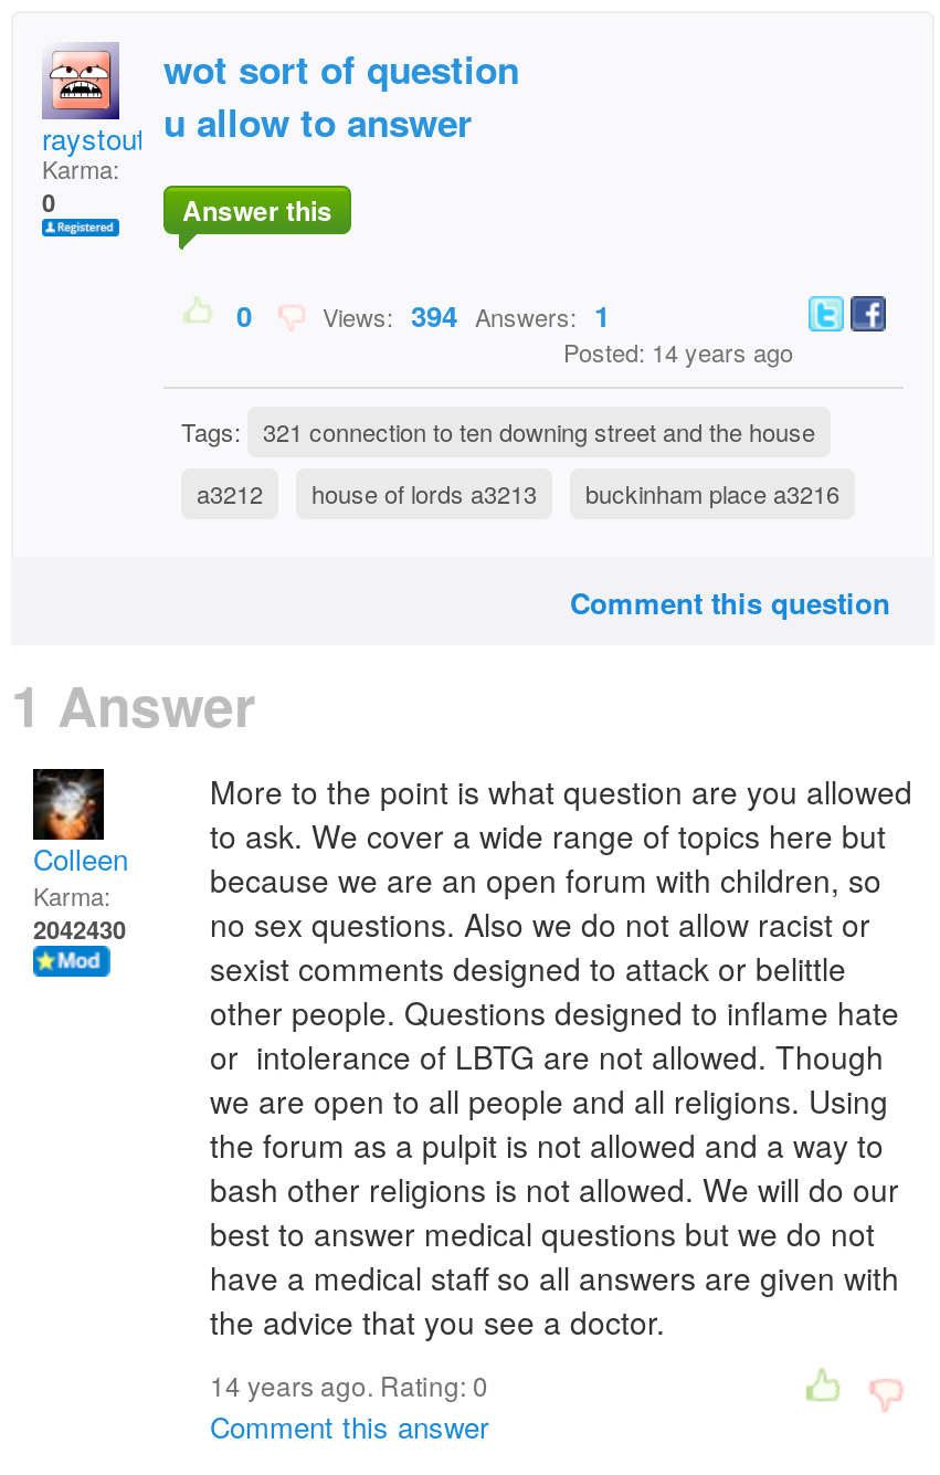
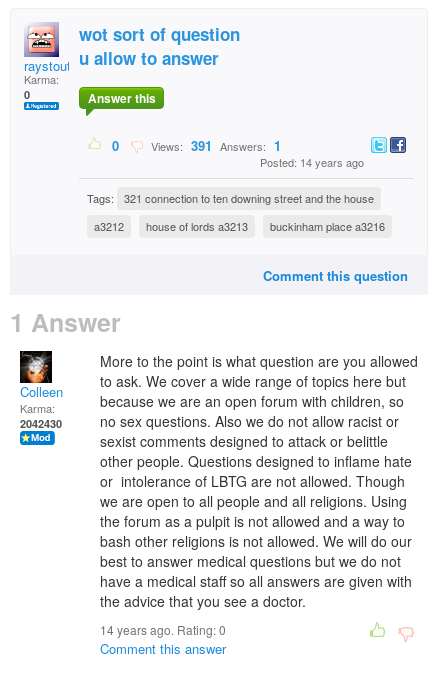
- Views: 394 Answers: 1
+ Views: 391 Answers: 1
